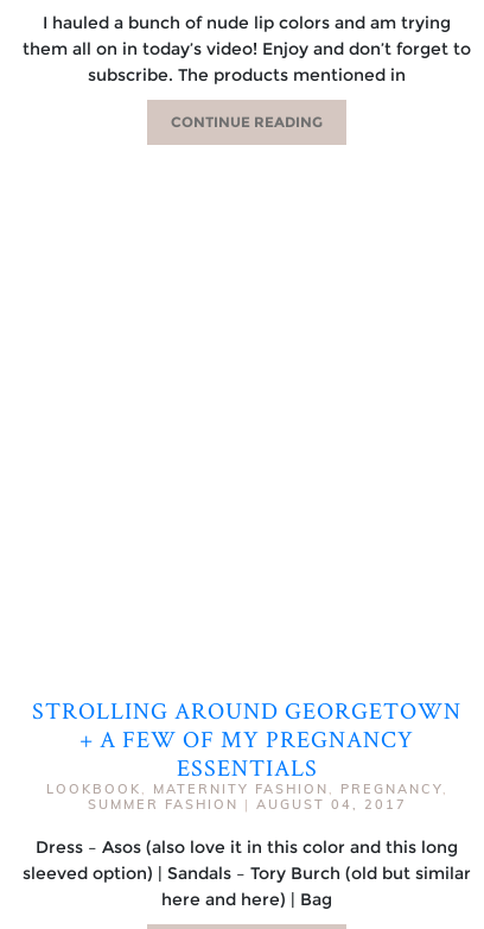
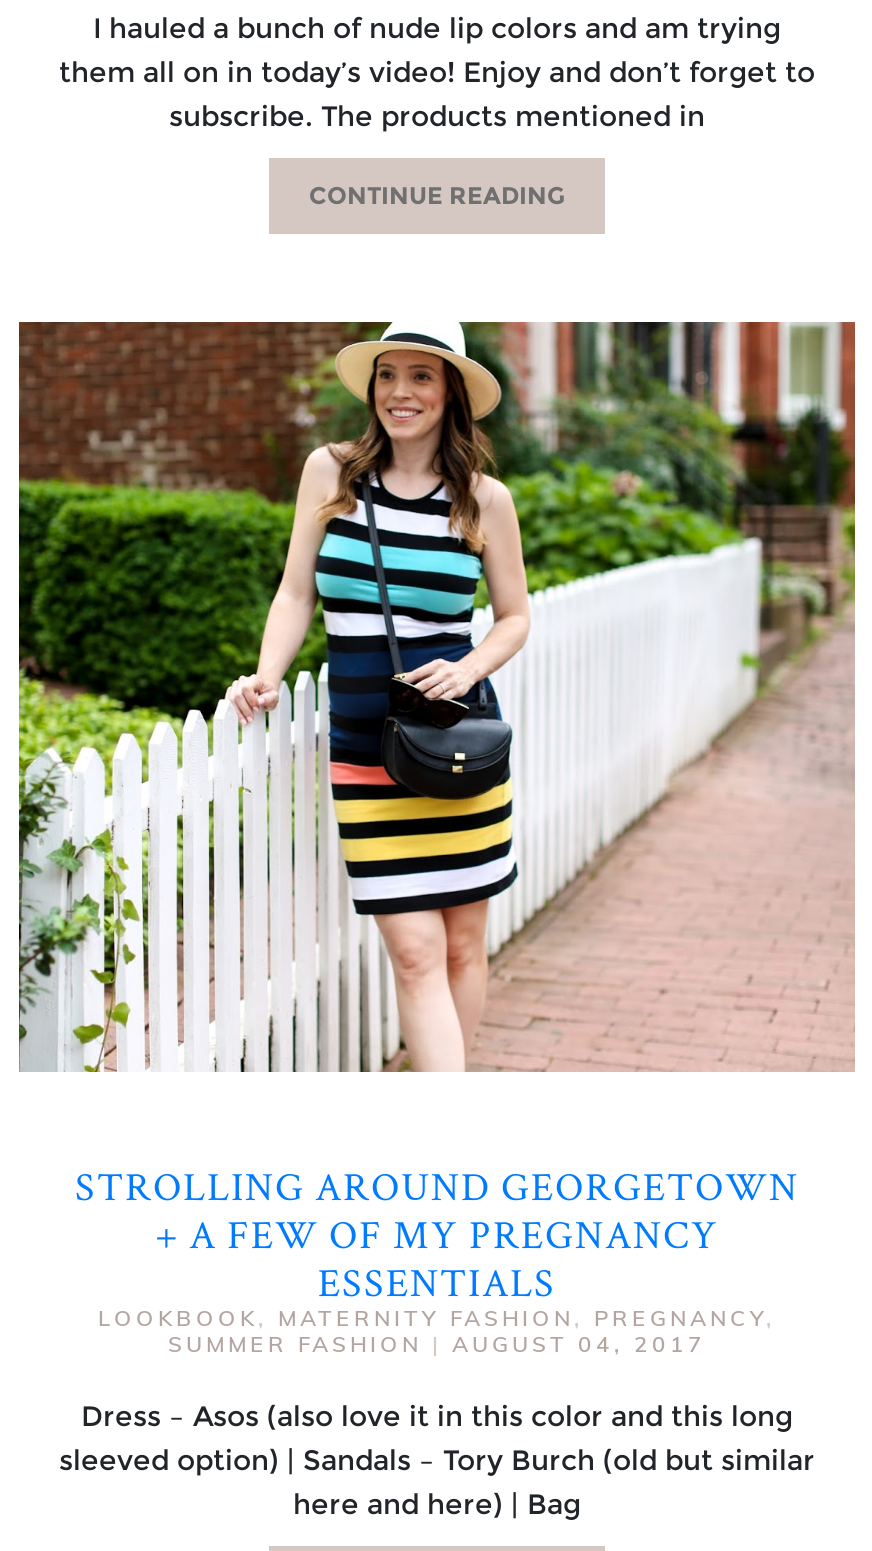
+ [image]
